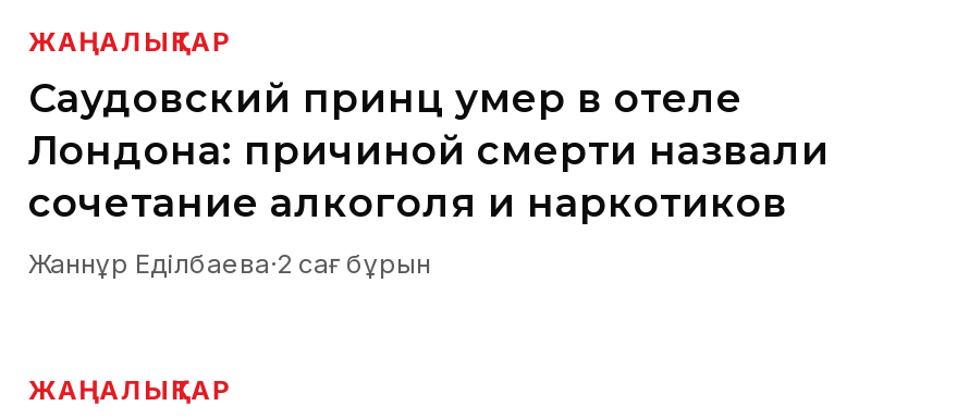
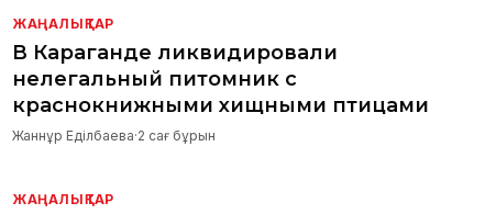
- Саудовский принц умер в отеле
- Лондона: причиной смерти назвали
- сочетание алкоголя и наркотиков
+ В Караганде ликвидировали
+ нелегальный питомник с
+ краснокнижными хищными птицами
